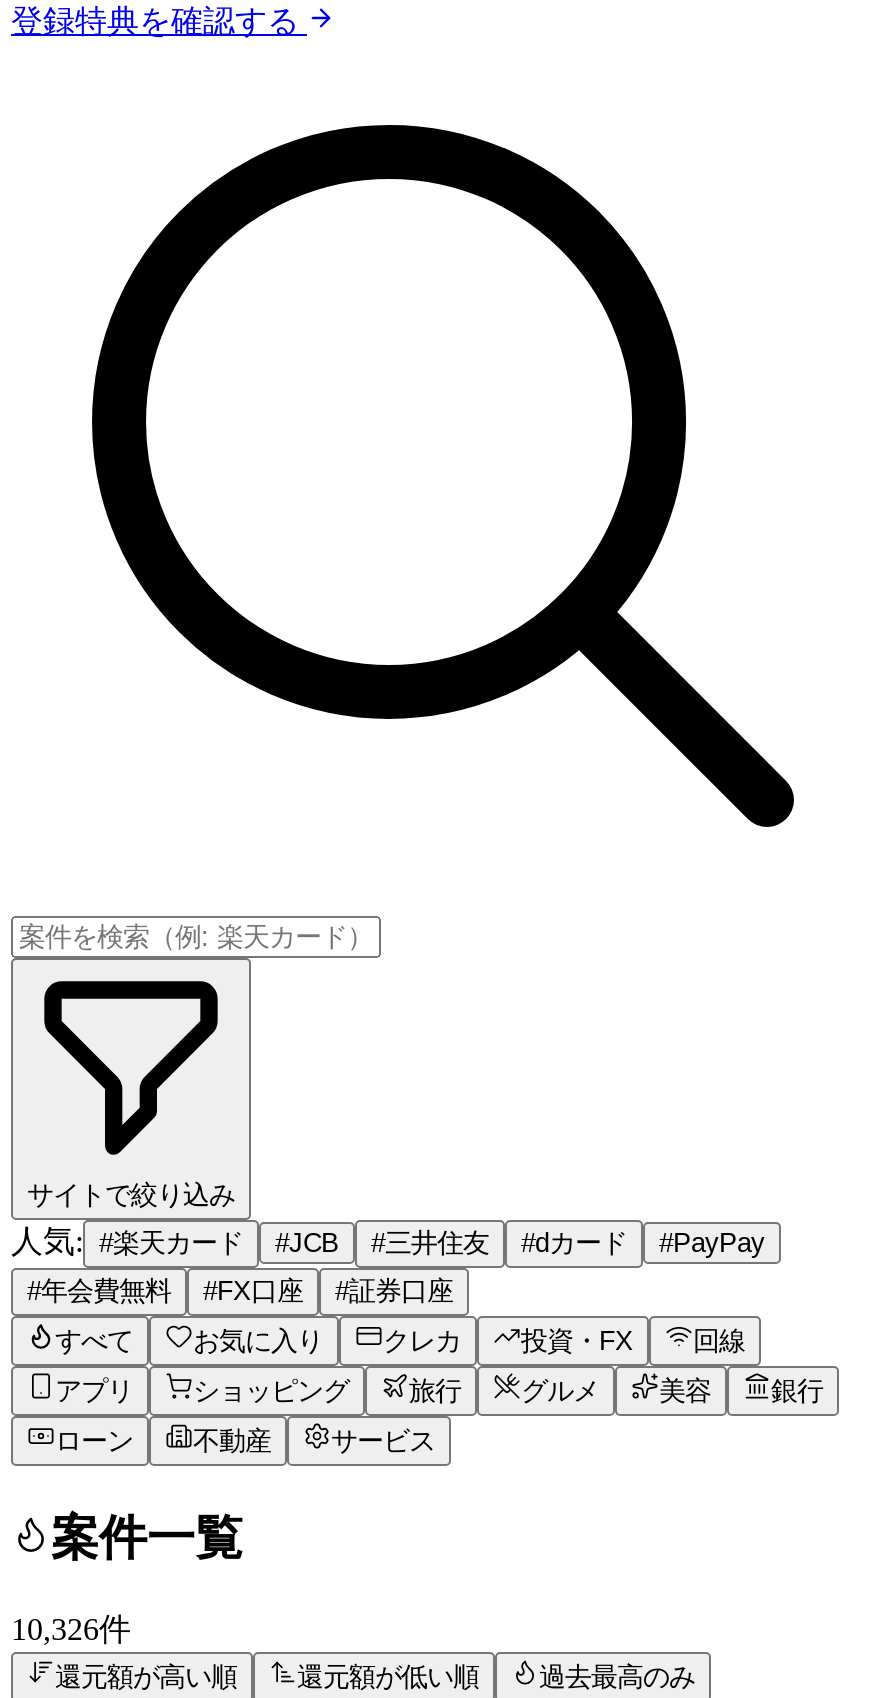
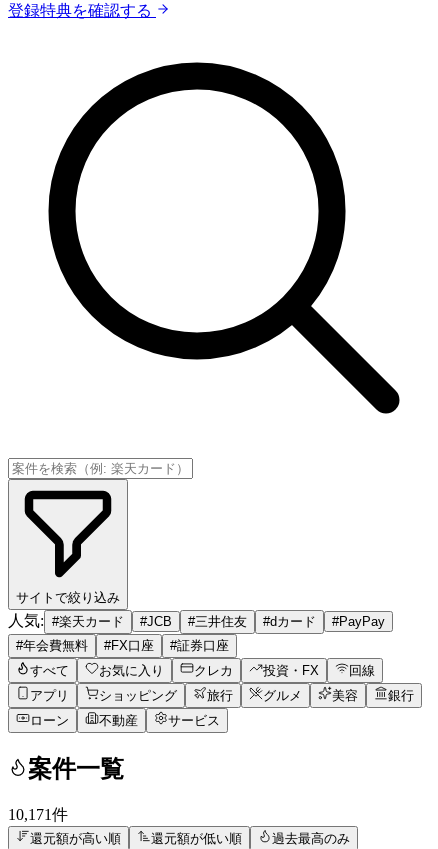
- 10,326件
+ 10,171件
